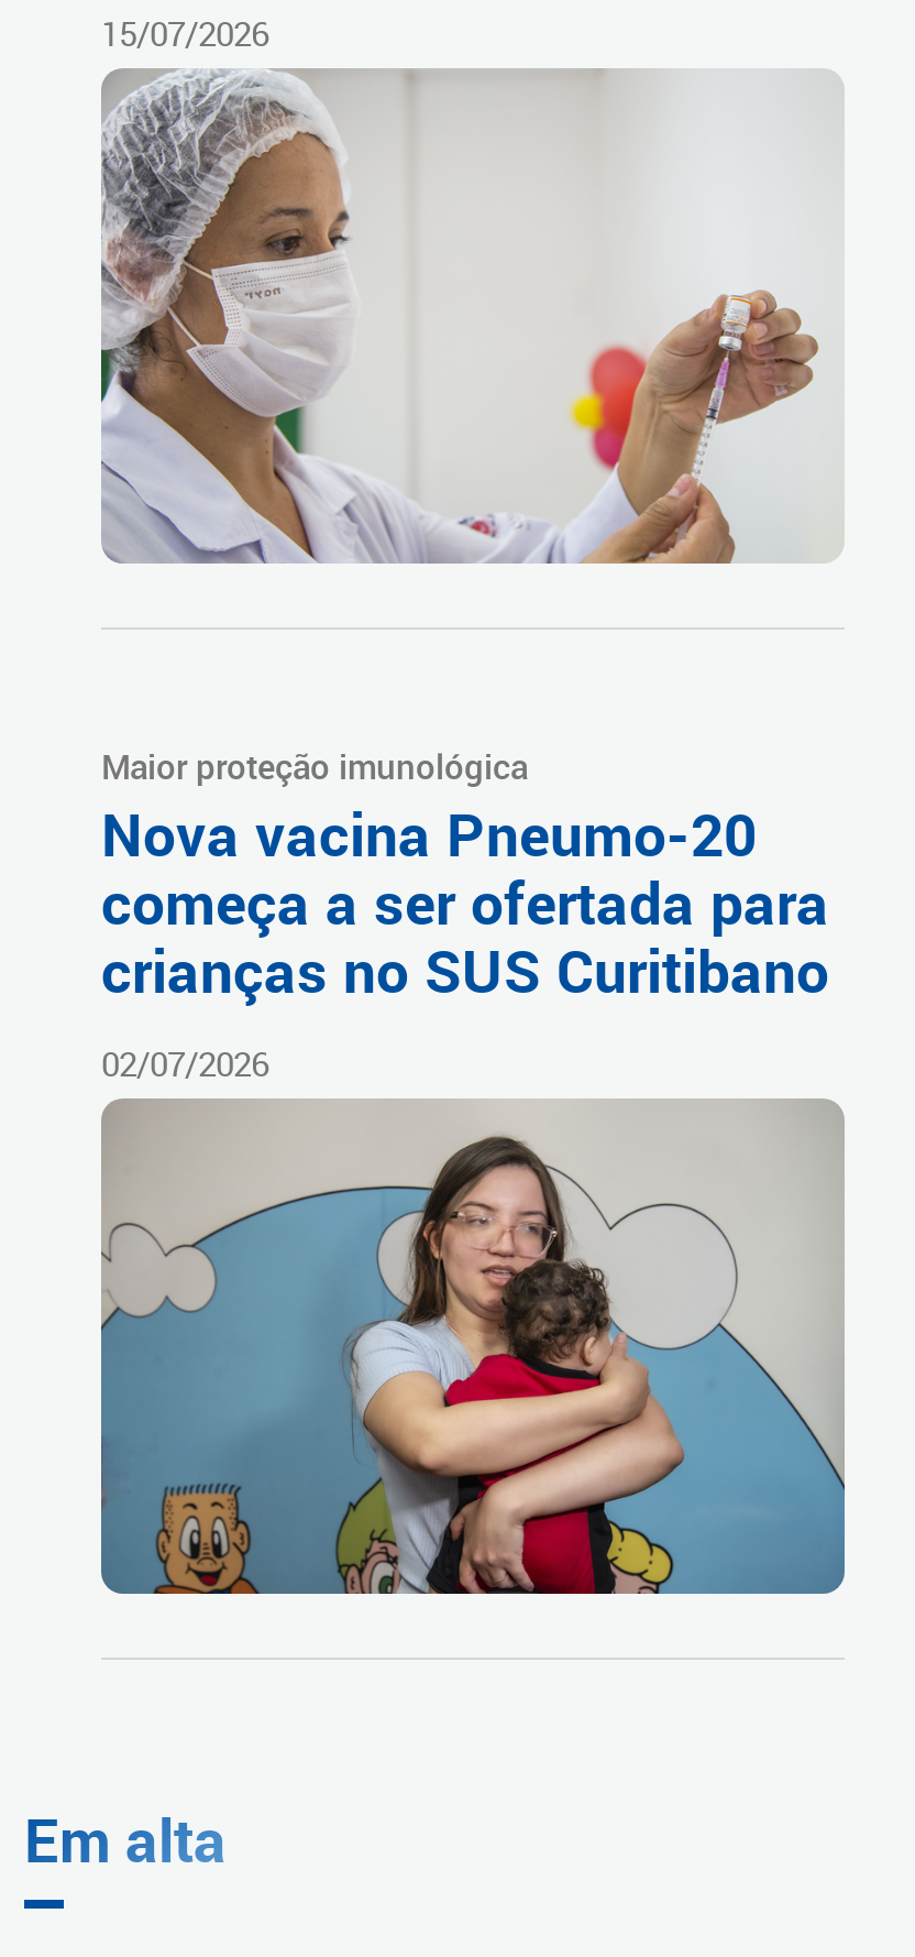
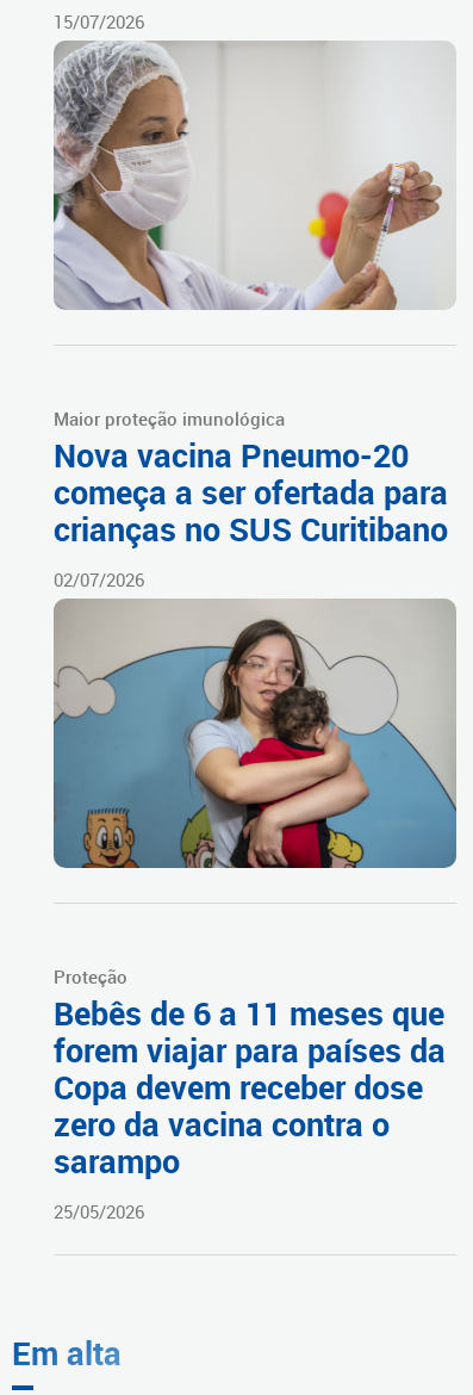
+ Proteção
+ Bebês de 6 a 11 meses que
+ forem viajar para países da
+ Copa devem receber dose
+ zero da vacina contra o
+ sarampo
+ 25/05/2026
